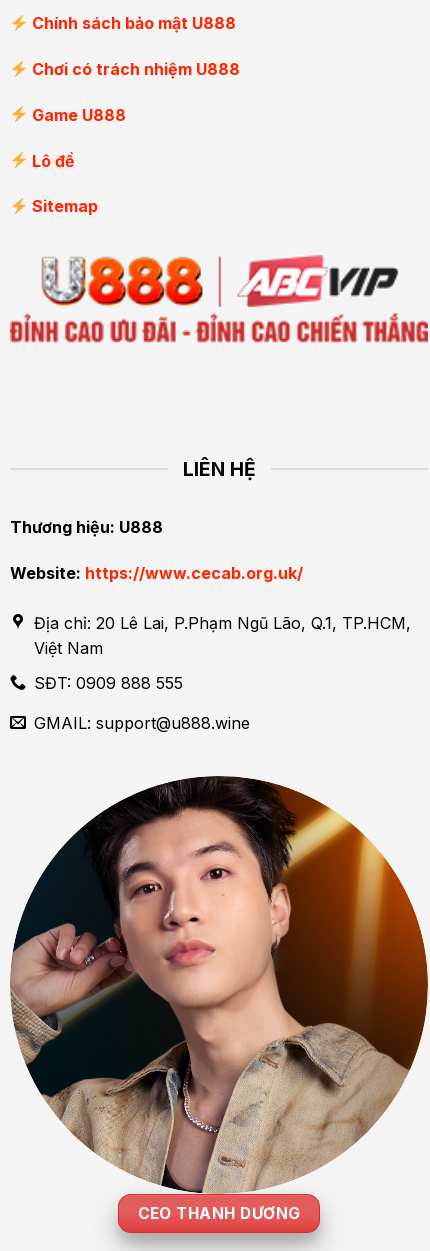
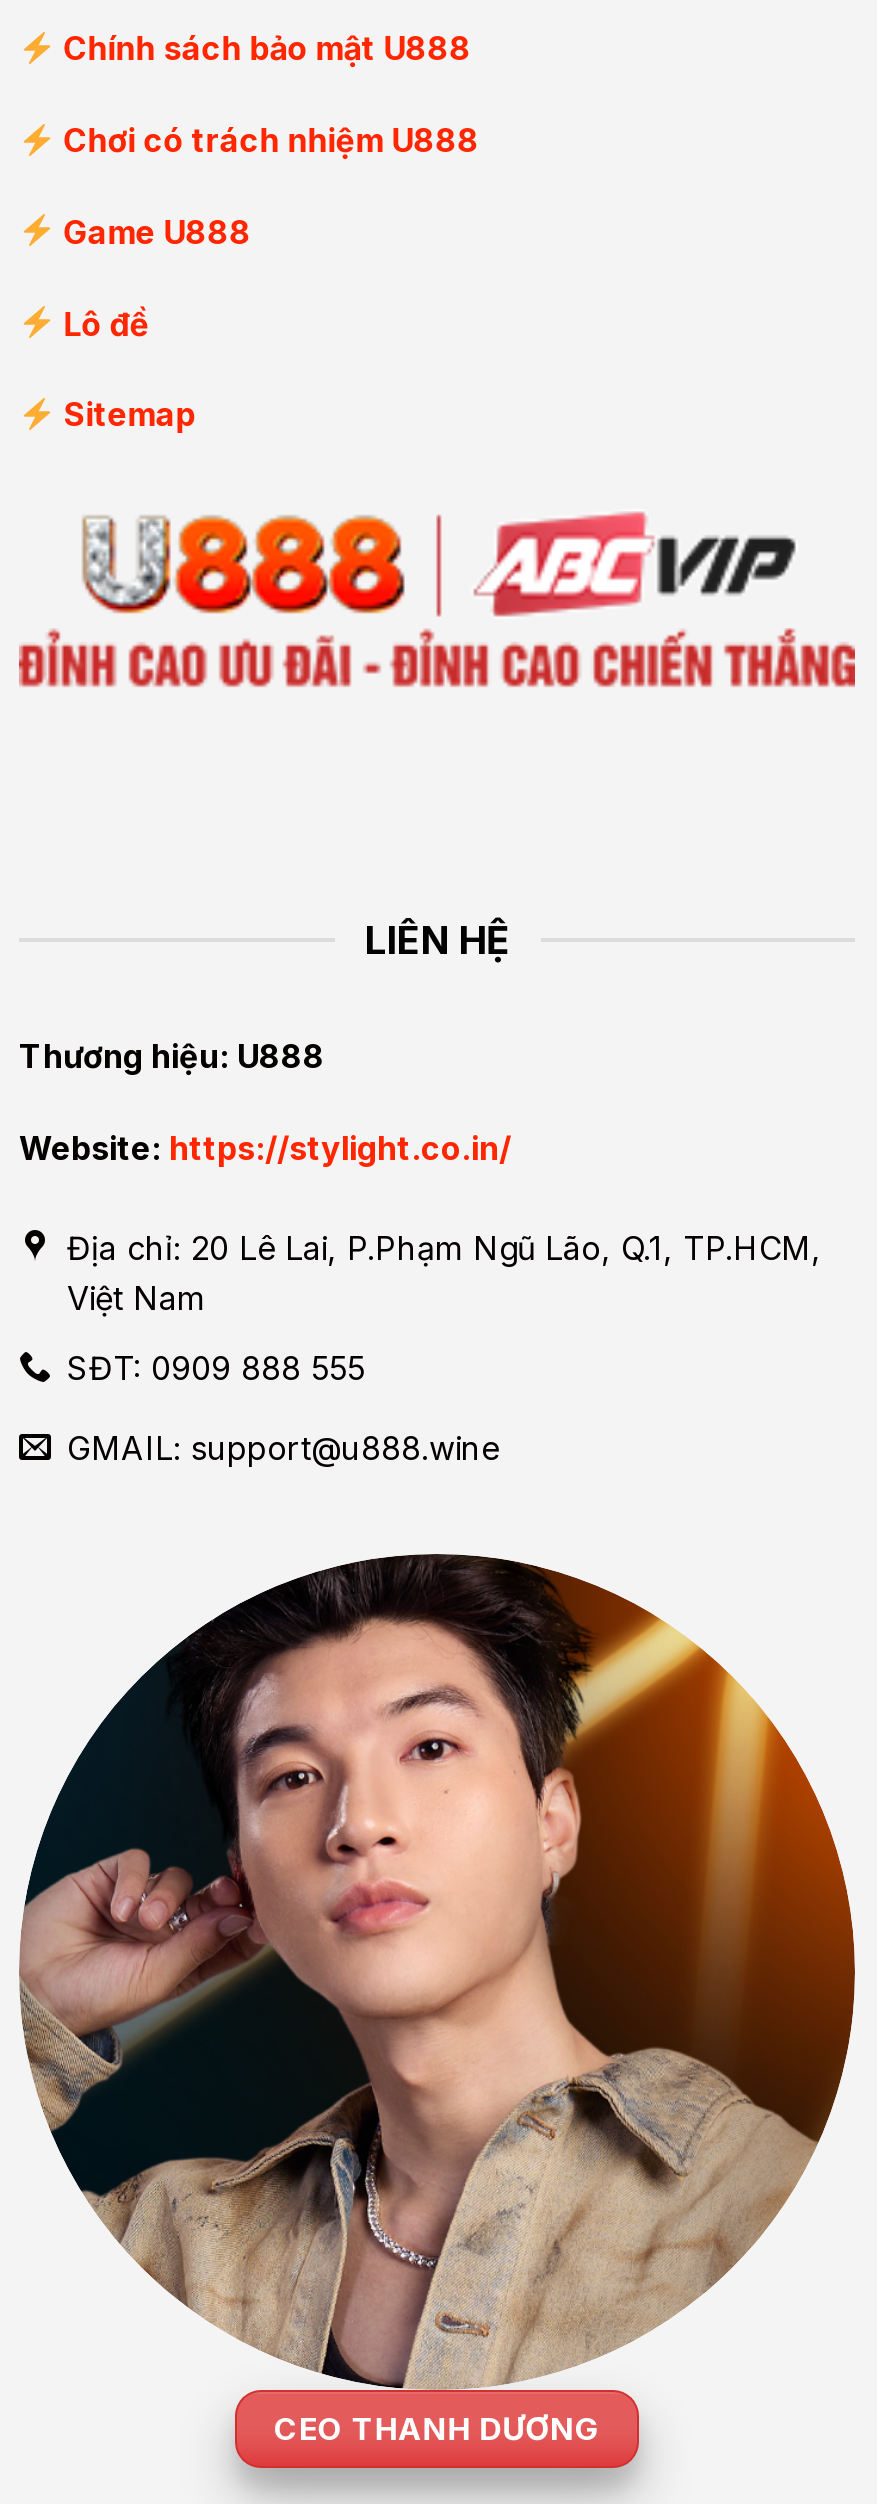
- Website: https://www.cecab.org.uk/
+ Website: https://stylight.co.in/
